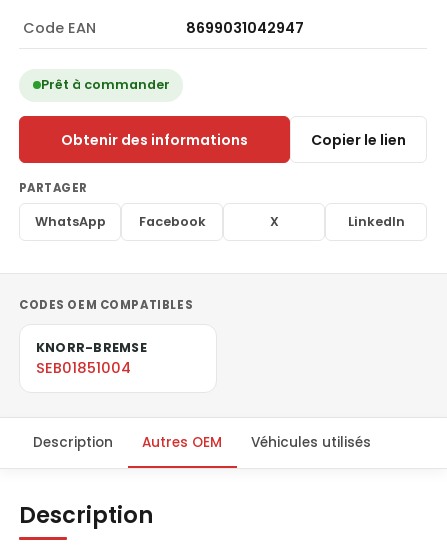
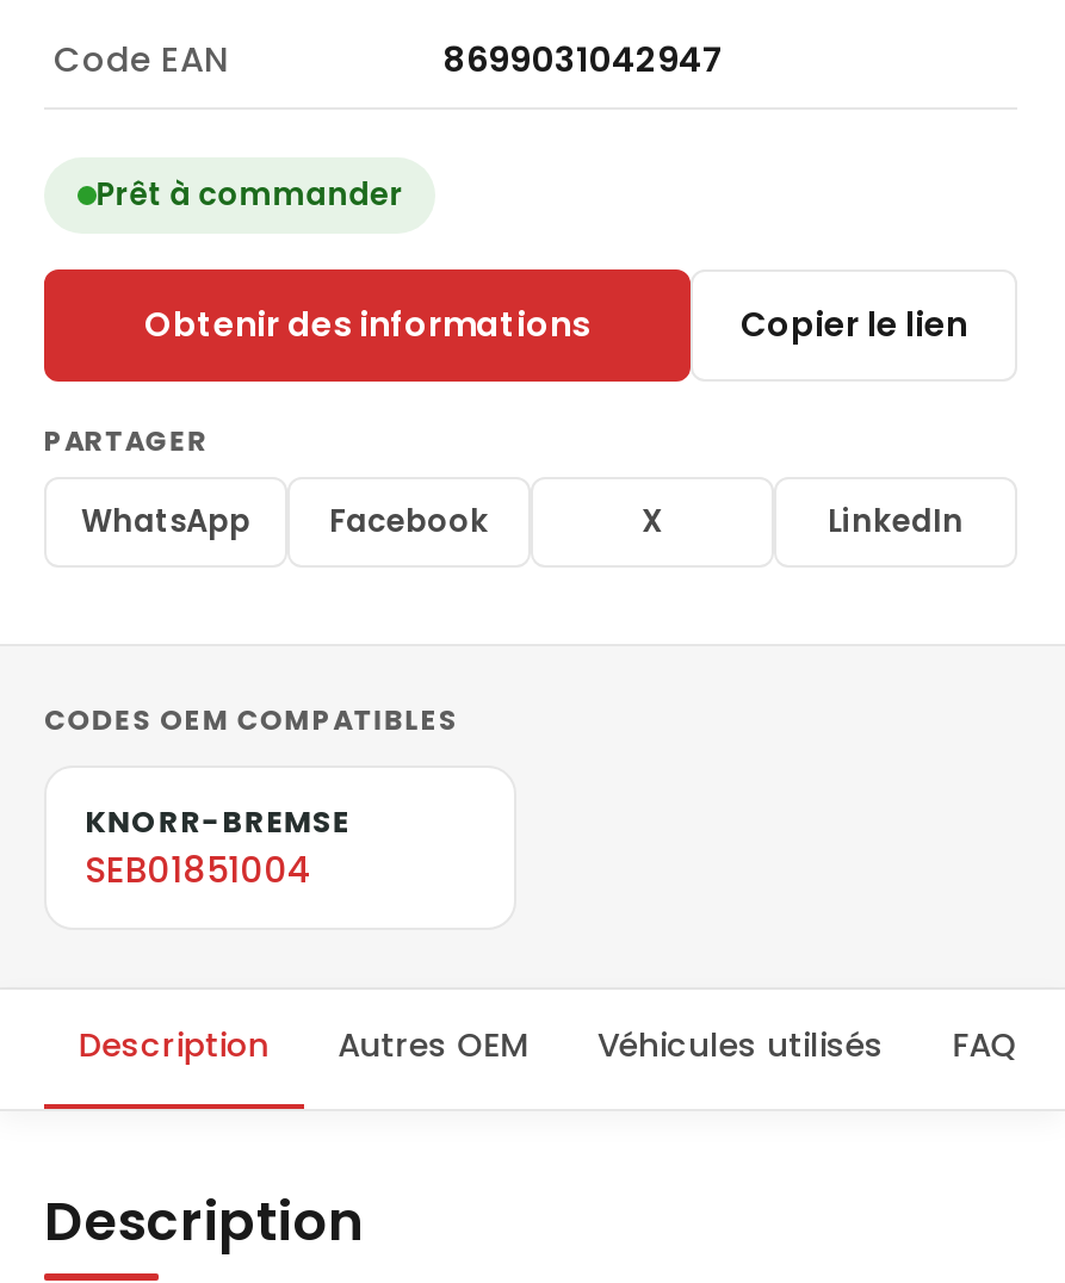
+ FAQ
